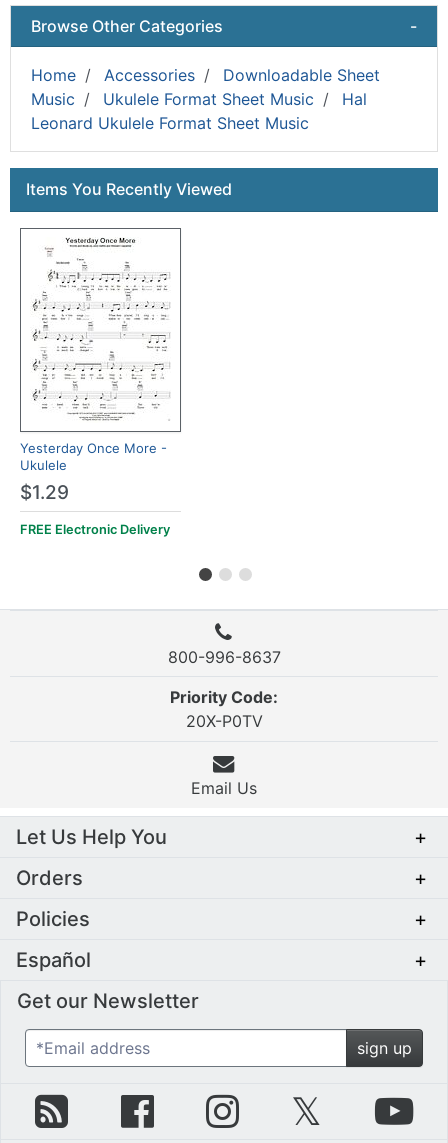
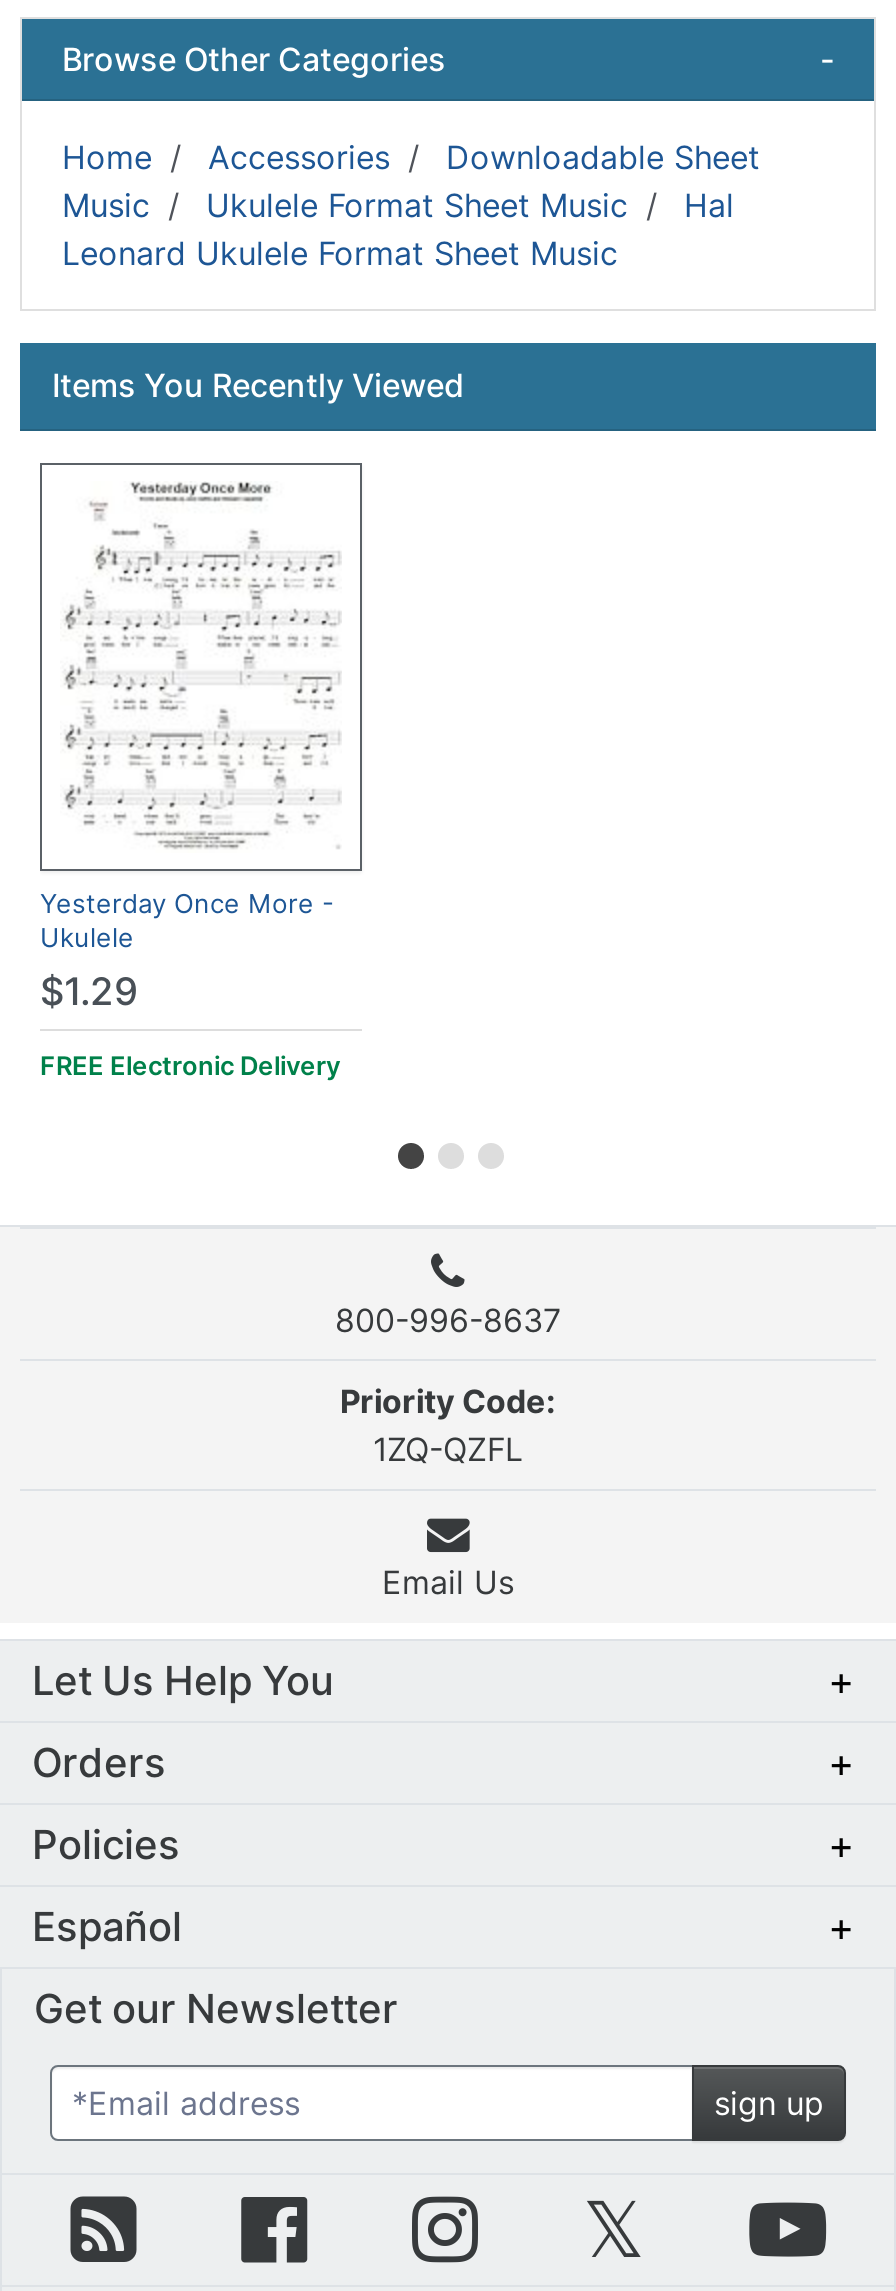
- 20X-P0TV
+ 1ZQ-QZFL
